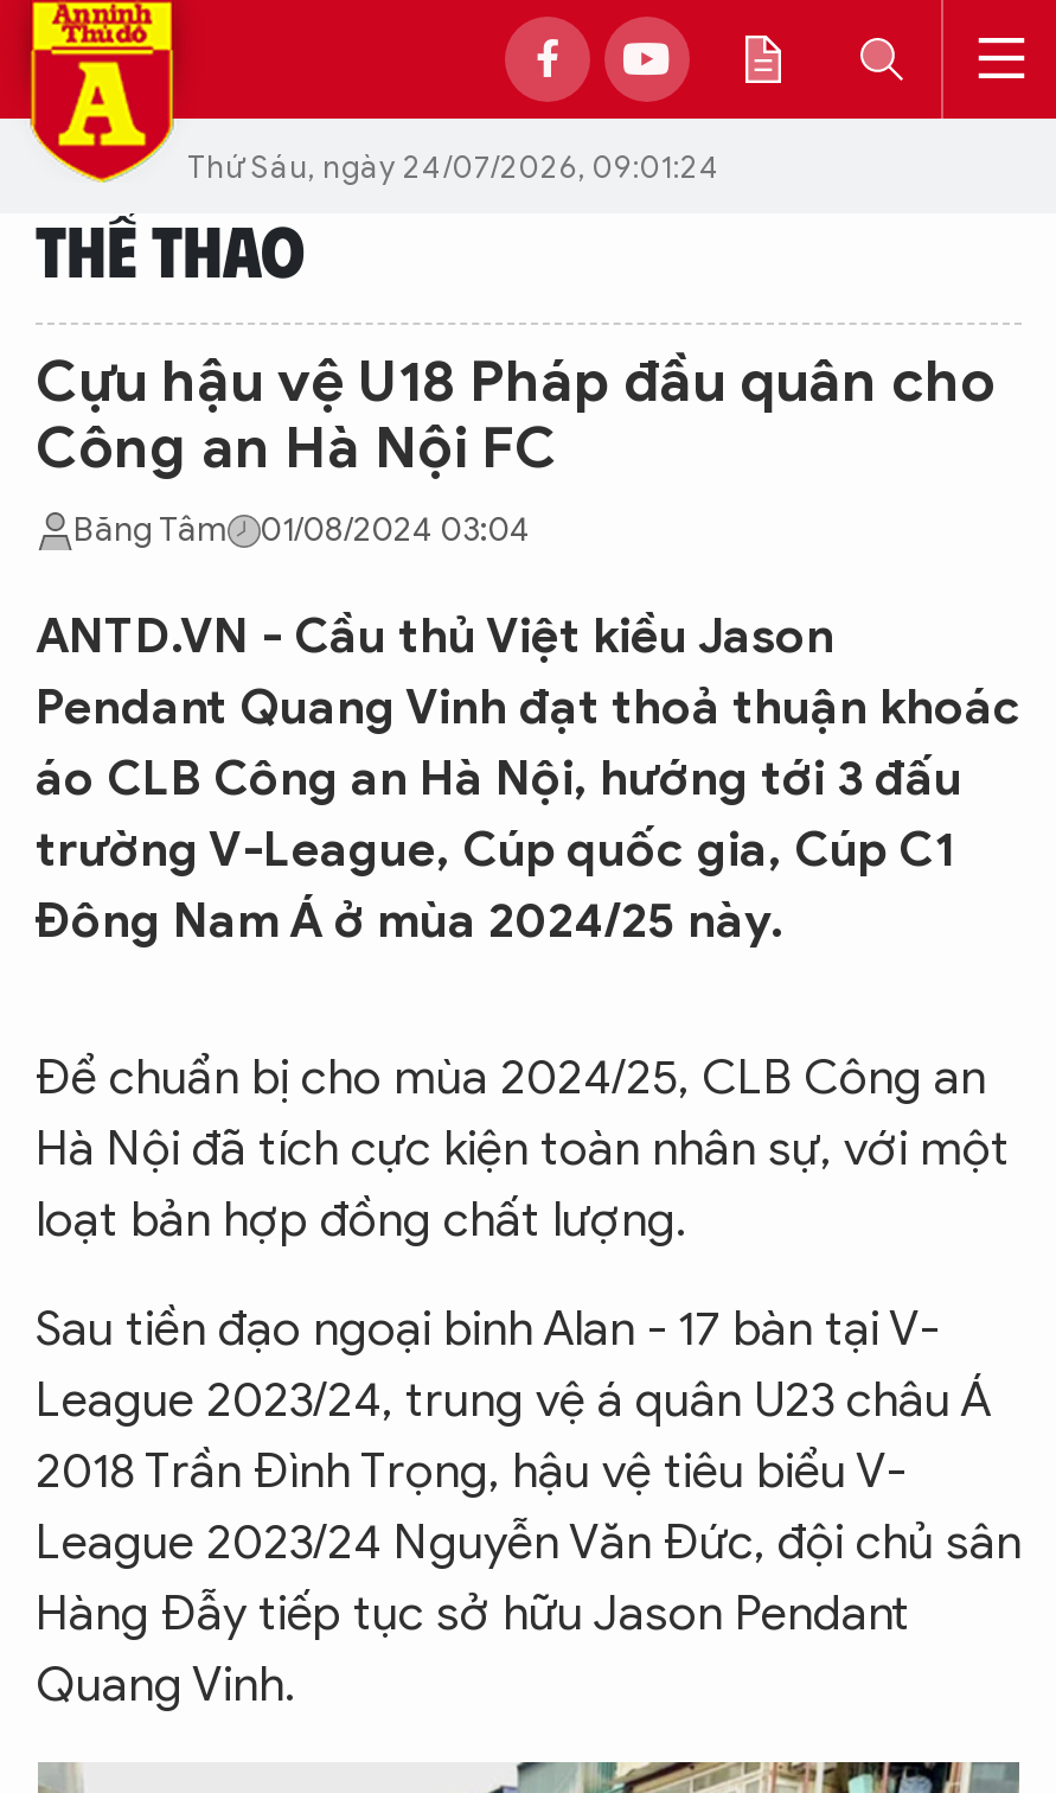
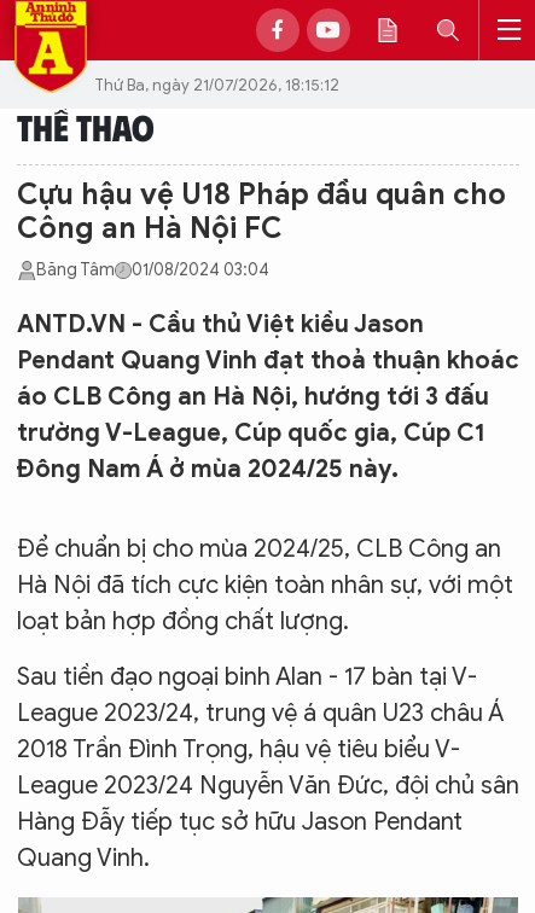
- Thứ Sáu, ngày 24/07/2026, 09:01:24
+ Thứ Ba, ngày 21/07/2026, 18:15:12
